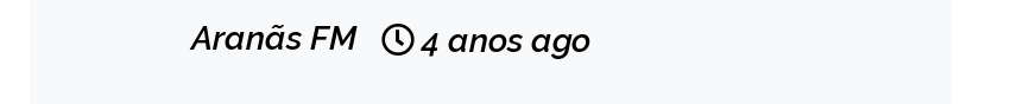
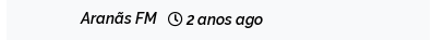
- Aranãs FM 4 anos ago
+ Aranãs FM 2 anos ago
